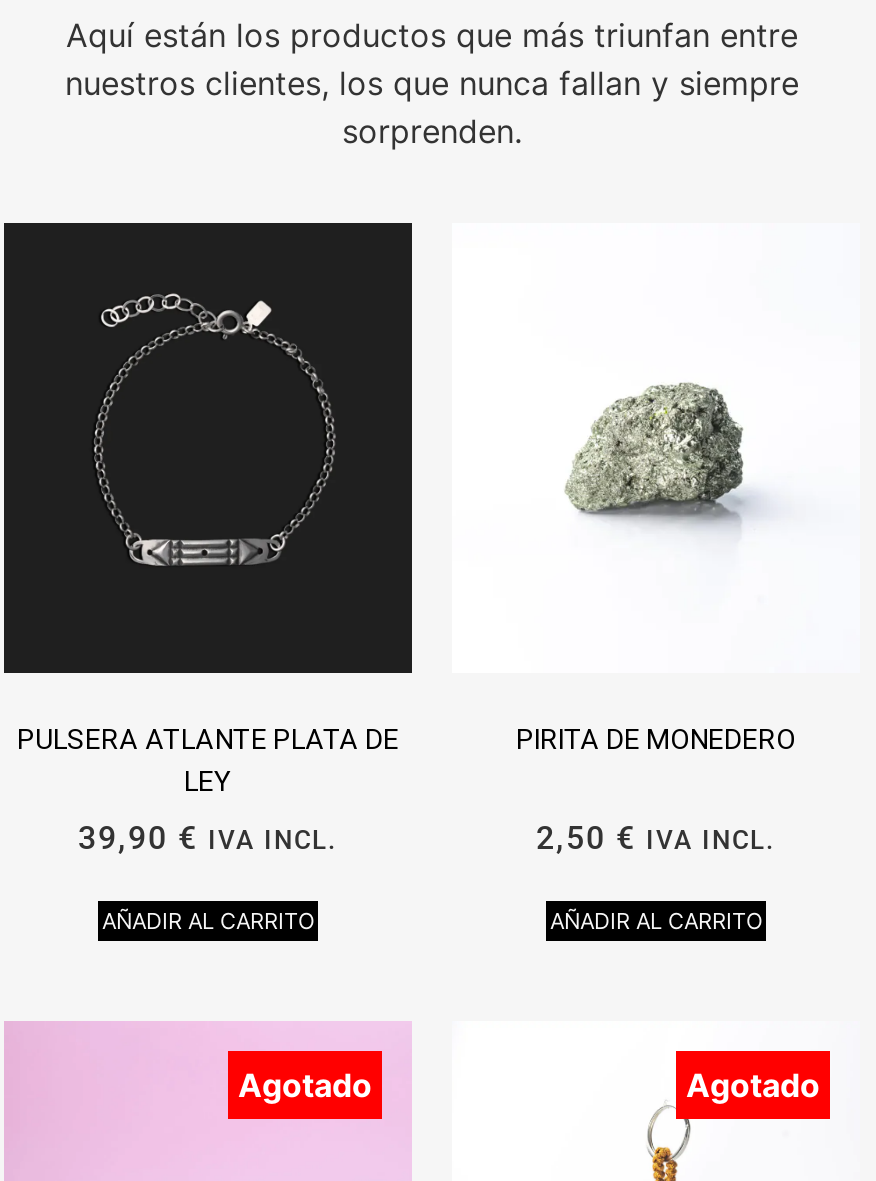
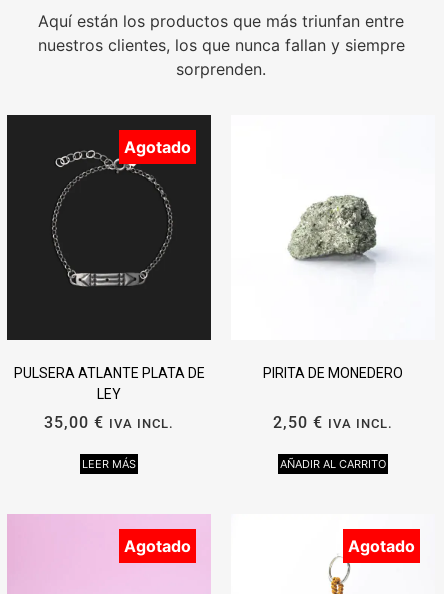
+ Agotado

- 39,90 € IVA INCL.
+ 35,00 € IVA INCL.

- AÑADIR AL CARRITO
+ LEER MÁS
